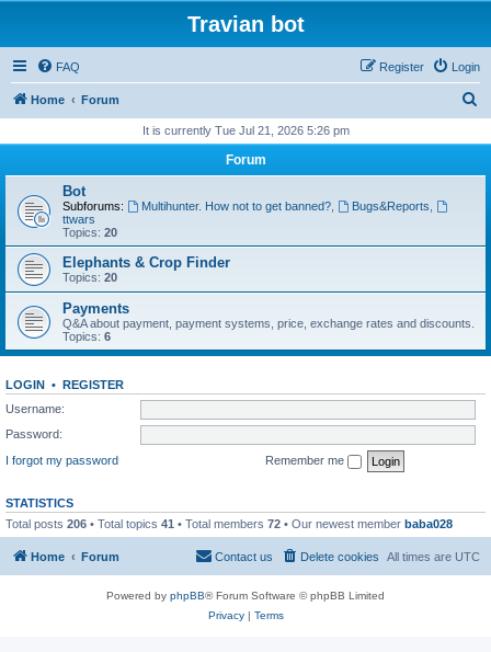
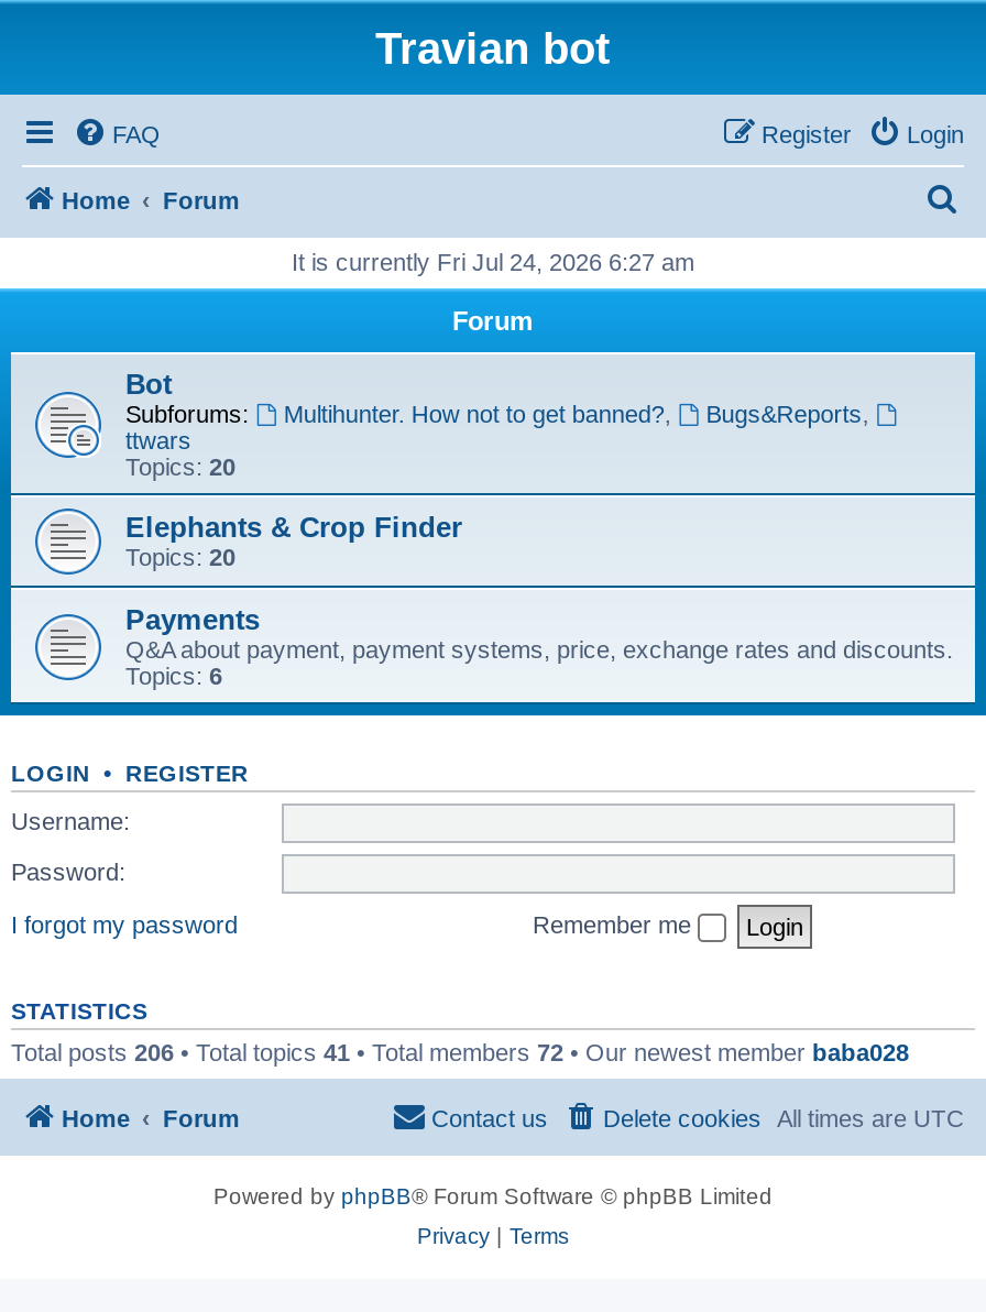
- It is currently Tue Jul 21, 2026 5:26 pm
+ It is currently Fri Jul 24, 2026 6:27 am
